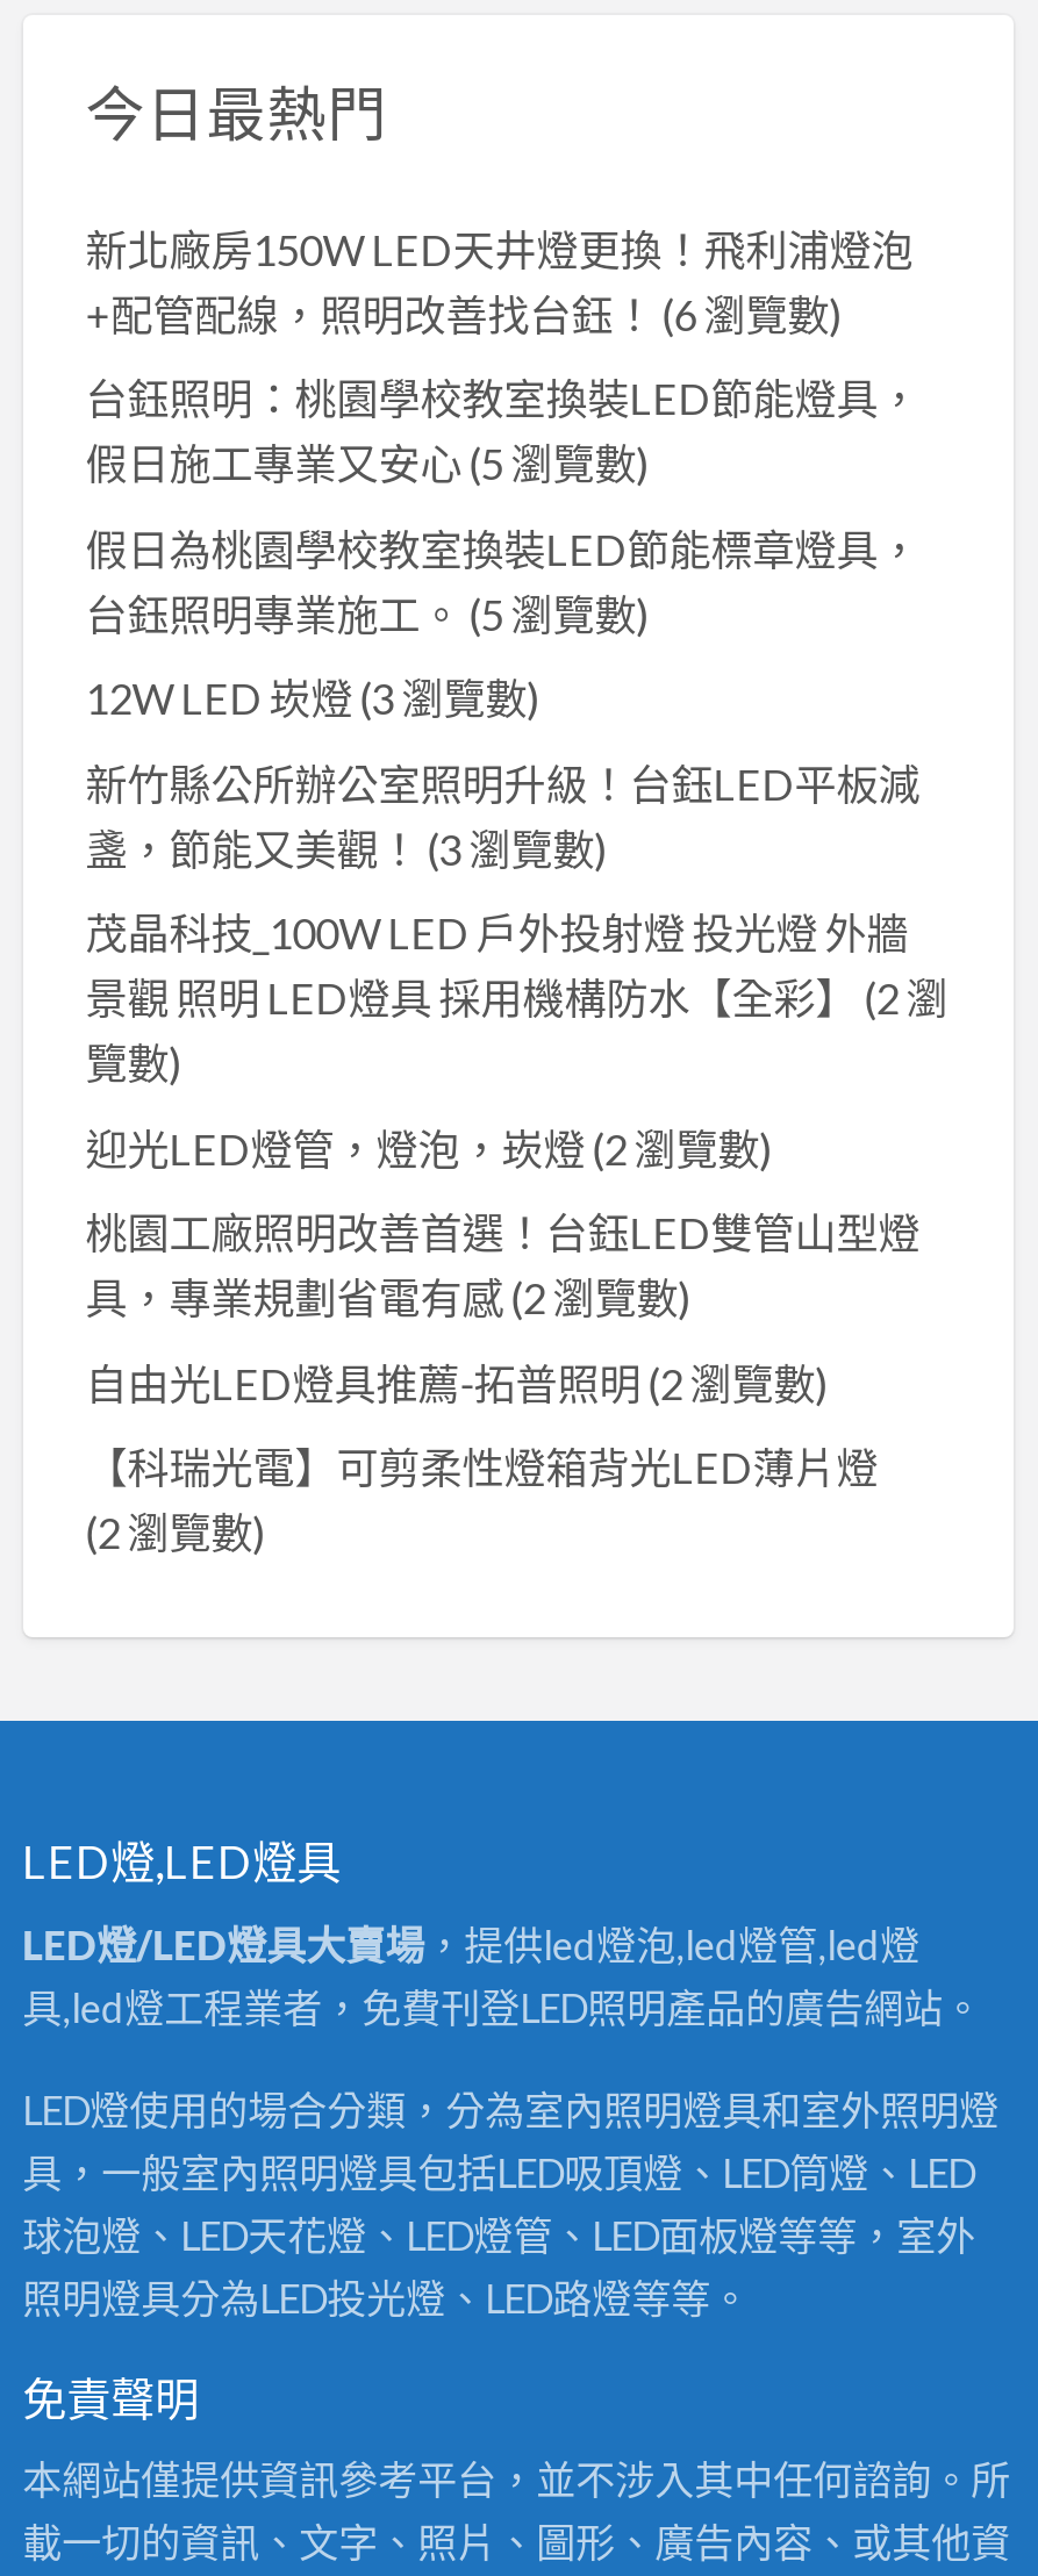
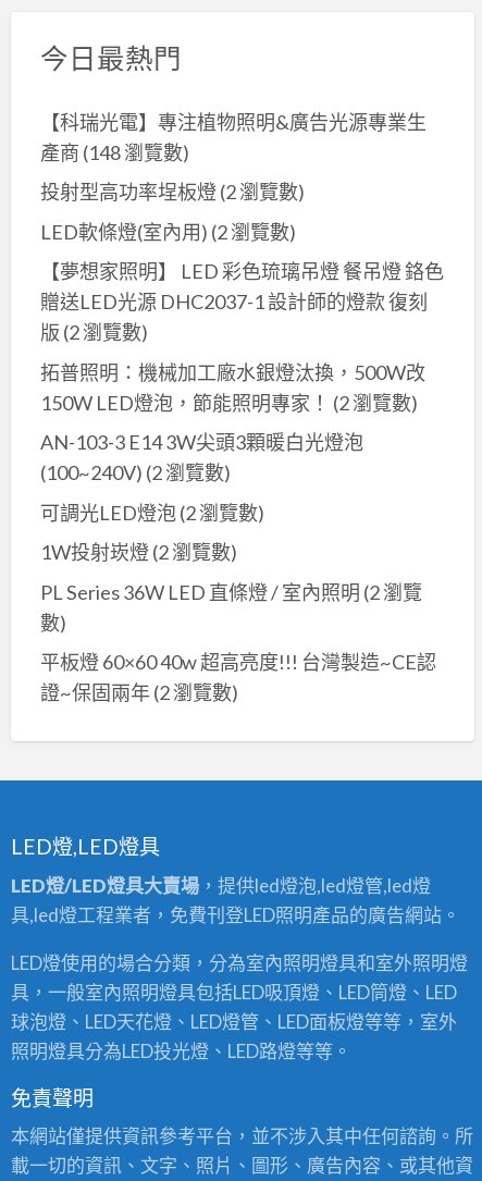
- 新北廠房150W LED天井燈更換！飛利浦燈泡
- +配管配線，照明改善找台鈺！(6 瀏覽數)
+ 【科瑞光電】專注植物照明&廣告光源專業生
+ 產商(148 瀏覽數)

- 台鈺照明：桃園學校教室換裝LED節能燈具，
- 假日施工專業又安心(5 瀏覽數)
+ 投射型高功率埕板燈(2 瀏覽數)

- 假日為桃園學校教室換裝LED節能標章燈具，
- 台鈺照明專業施工。(5 瀏覽數)
+ LED軟條燈(室內用) (2 瀏覽數)

- 12W LED 崁燈(3 瀏覽數)
+ 【夢想家照明】 LED 彩色琉璃吊燈 餐吊燈 鉻色
+ 贈送LED光源 DHC2037-1 設計師的燈款 復刻
+ 版(2 瀏覽數)

- 新竹縣公所辦公室照明升級！台鈺LED平板減
- 盞，節能又美觀！(3 瀏覽數)
+ 拓普照明：機械加工廠水銀燈汰換，500W改
+ 150W LED燈泡，節能照明專家！(2 瀏覽數)

- 茂晶科技_100W LED 戶外投射燈 投光燈 外牆
- 景觀 照明 LED燈具 採用機構防水【全彩】(2 瀏
- 覽數)
+ AN-103-3 E14 3W尖頭3顆暖白光燈泡
+ (100~240V) (2 瀏覽數)

- 迎光LED燈管，燈泡，崁燈(2 瀏覽數)
+ 可調光LED燈泡(2 瀏覽數)

- 桃園工廠照明改善首選！台鈺LED雙管山型燈
- 具，專業規劃省電有感(2 瀏覽數)
+ 1W投射崁燈(2 瀏覽數)

- 自由光LED燈具推薦-拓普照明(2 瀏覽數)
+ PL Series 36W LED 直條燈 / 室內照明(2 瀏覽
+ 數)

- 【科瑞光電】可剪柔性燈箱背光LED薄片燈
- (2 瀏覽數)
+ 平板燈 60×60 40w 超高亮度!!! 台灣製造~CE認
+ 證~保固兩年(2 瀏覽數)
